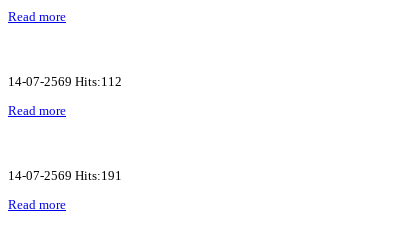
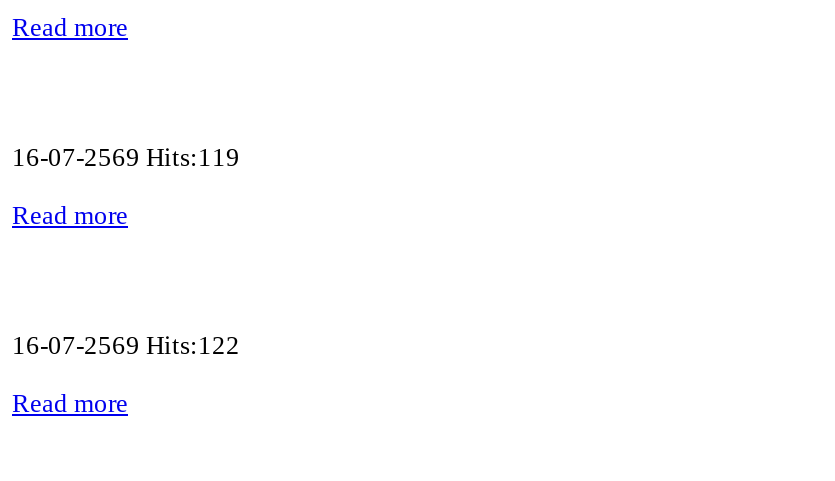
- 14-07-2569 Hits:112
+ 16-07-2569 Hits:119

- 14-07-2569 Hits:191
+ 16-07-2569 Hits:122
